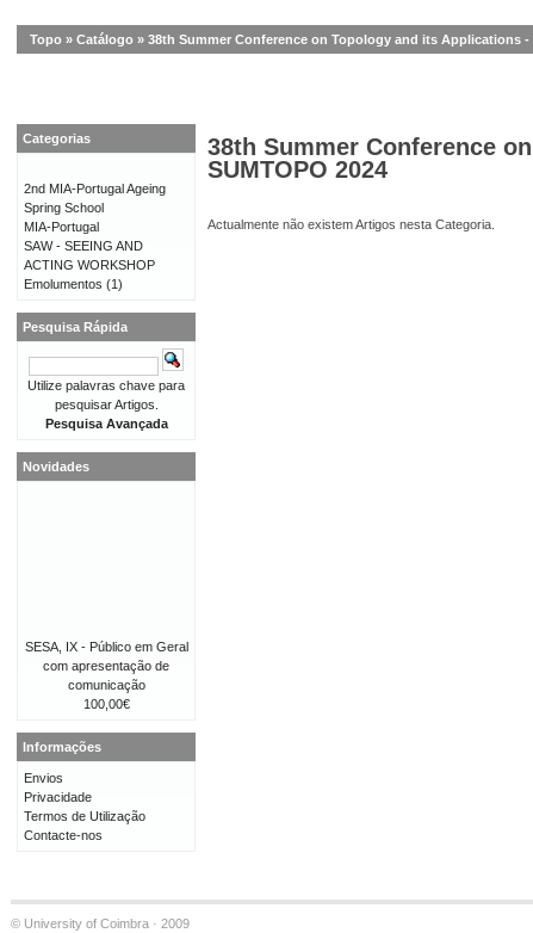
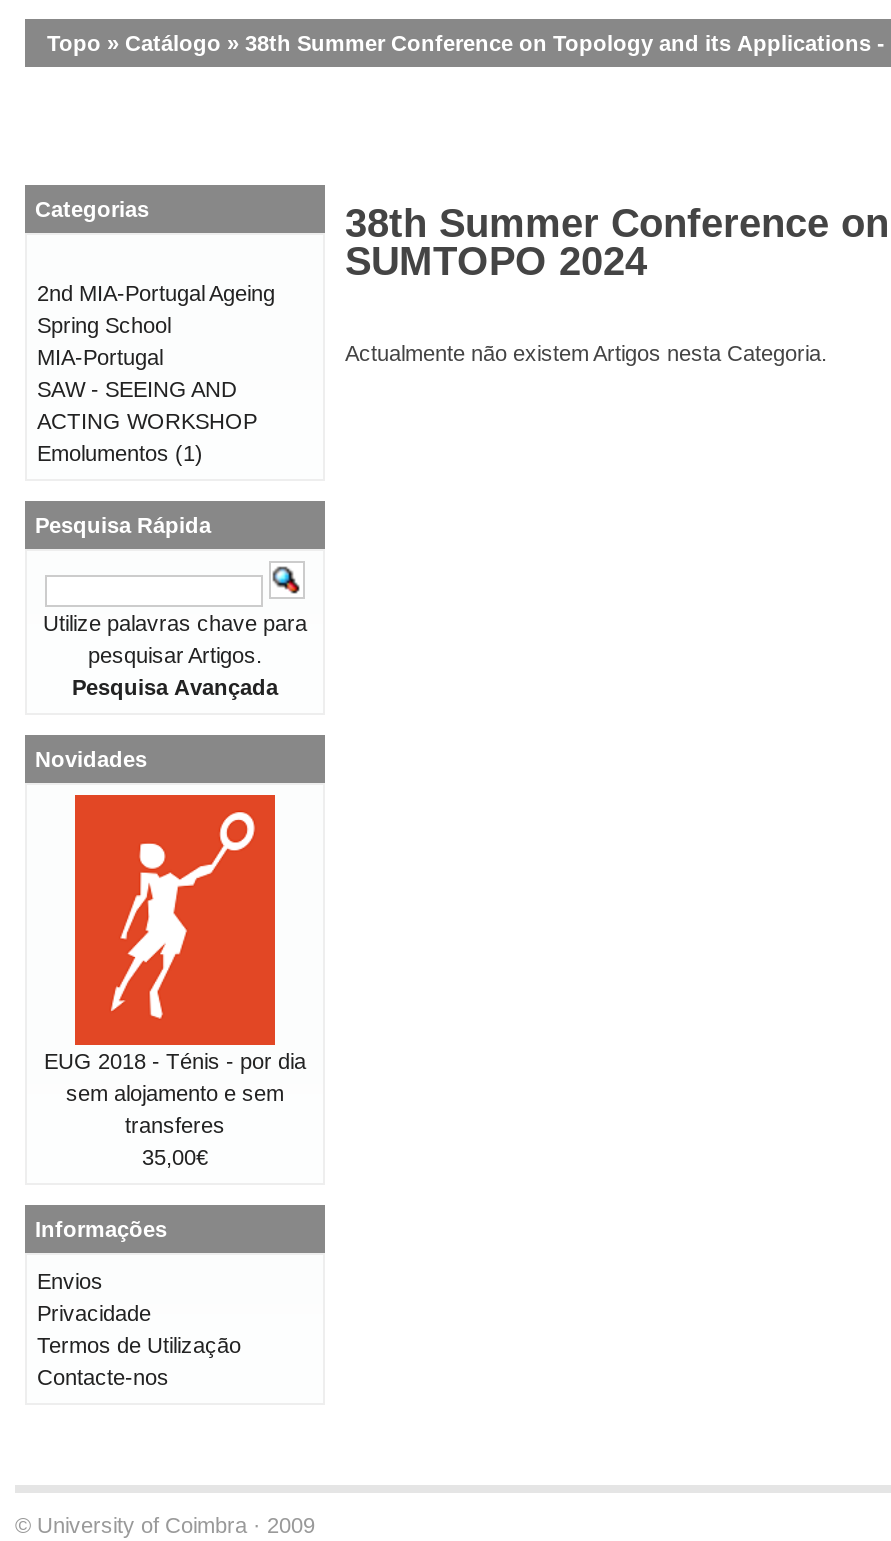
+ [image]

- SESA, IX - Público em Geral
- com apresentação de
- comunicação
- 100,00€
+ EUG 2018 - Ténis - por dia
+ sem alojamento e sem
+ transferes
+ 35,00€
